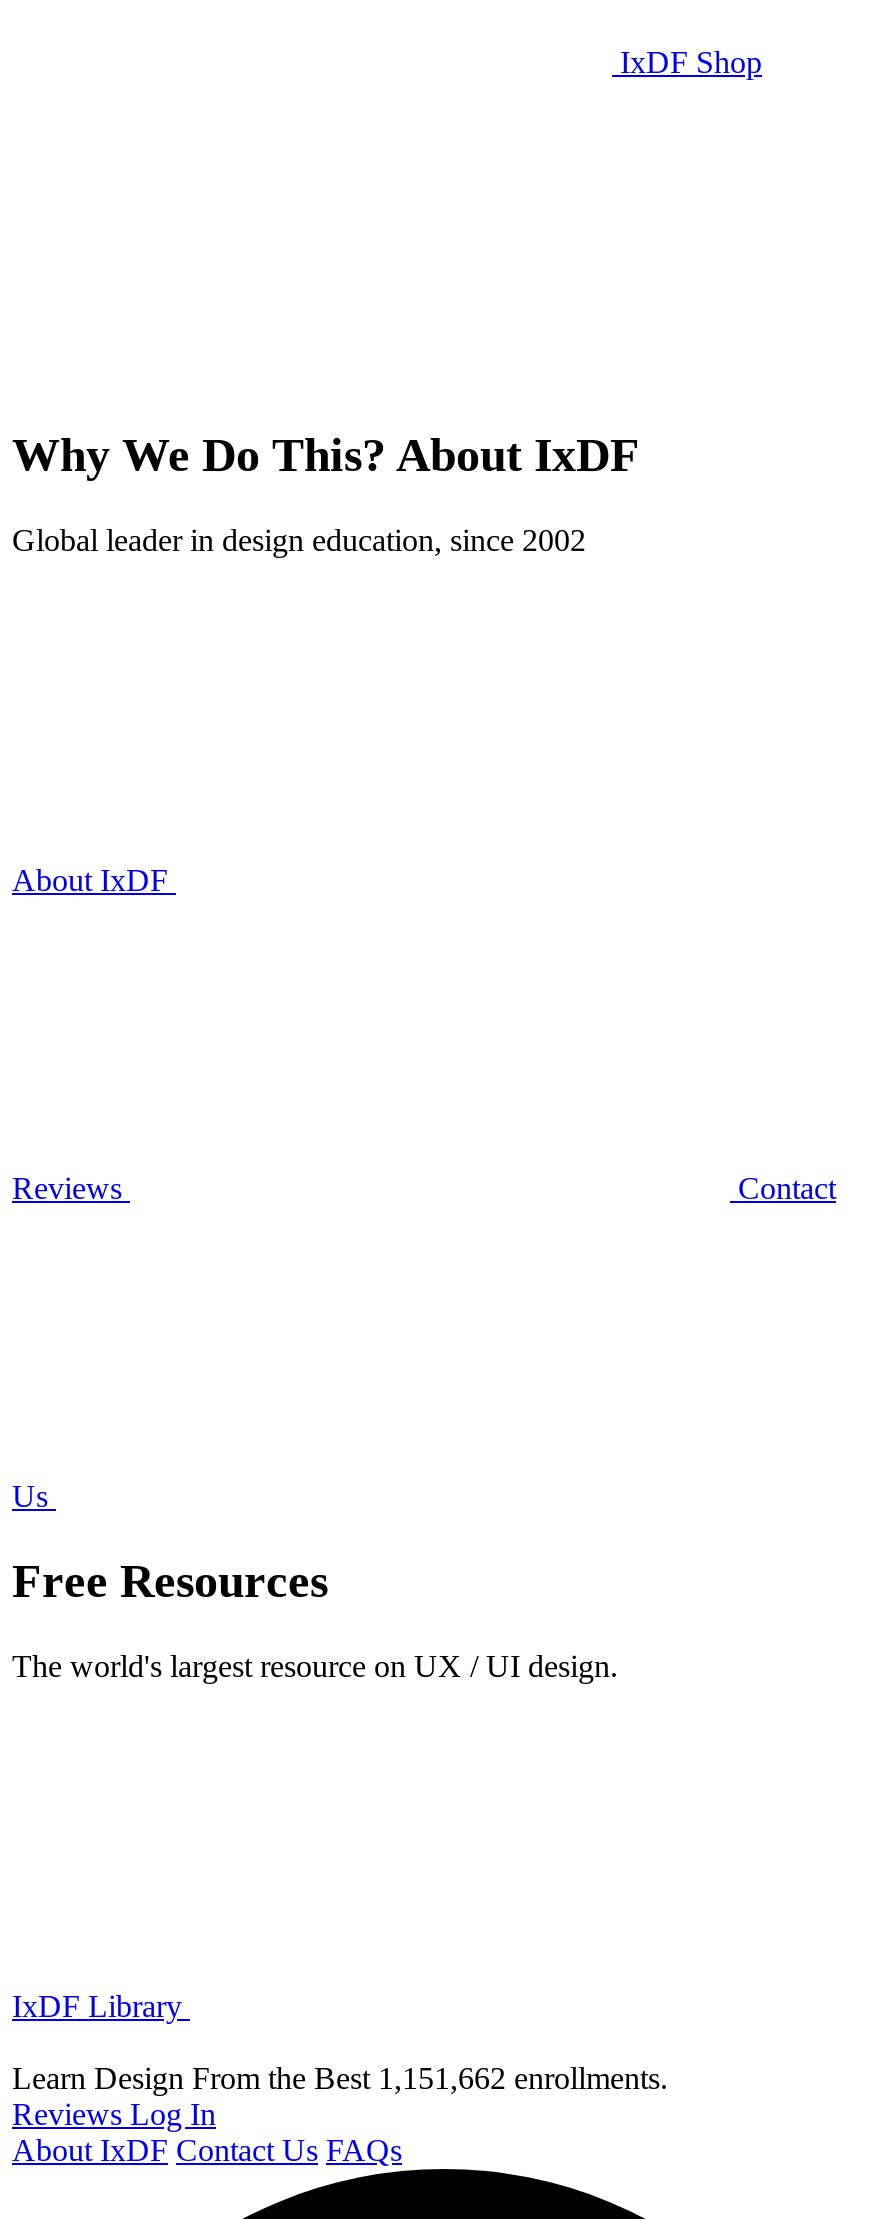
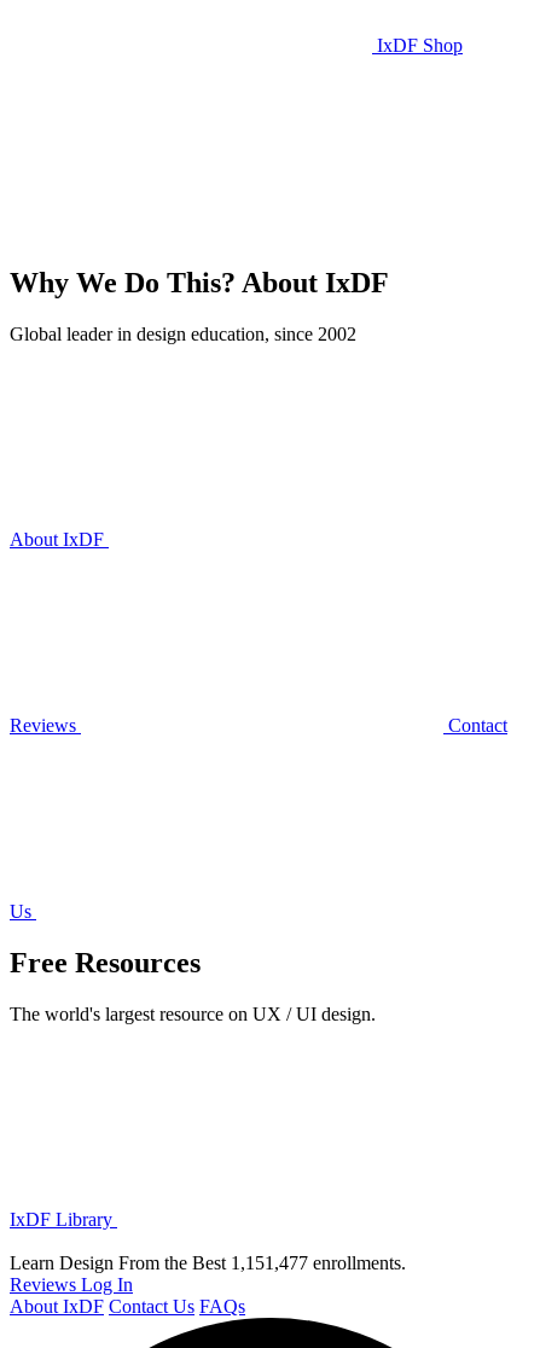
- Learn Design From the Best 1,151,662 enrollments.
+ Learn Design From the Best 1,151,477 enrollments.
